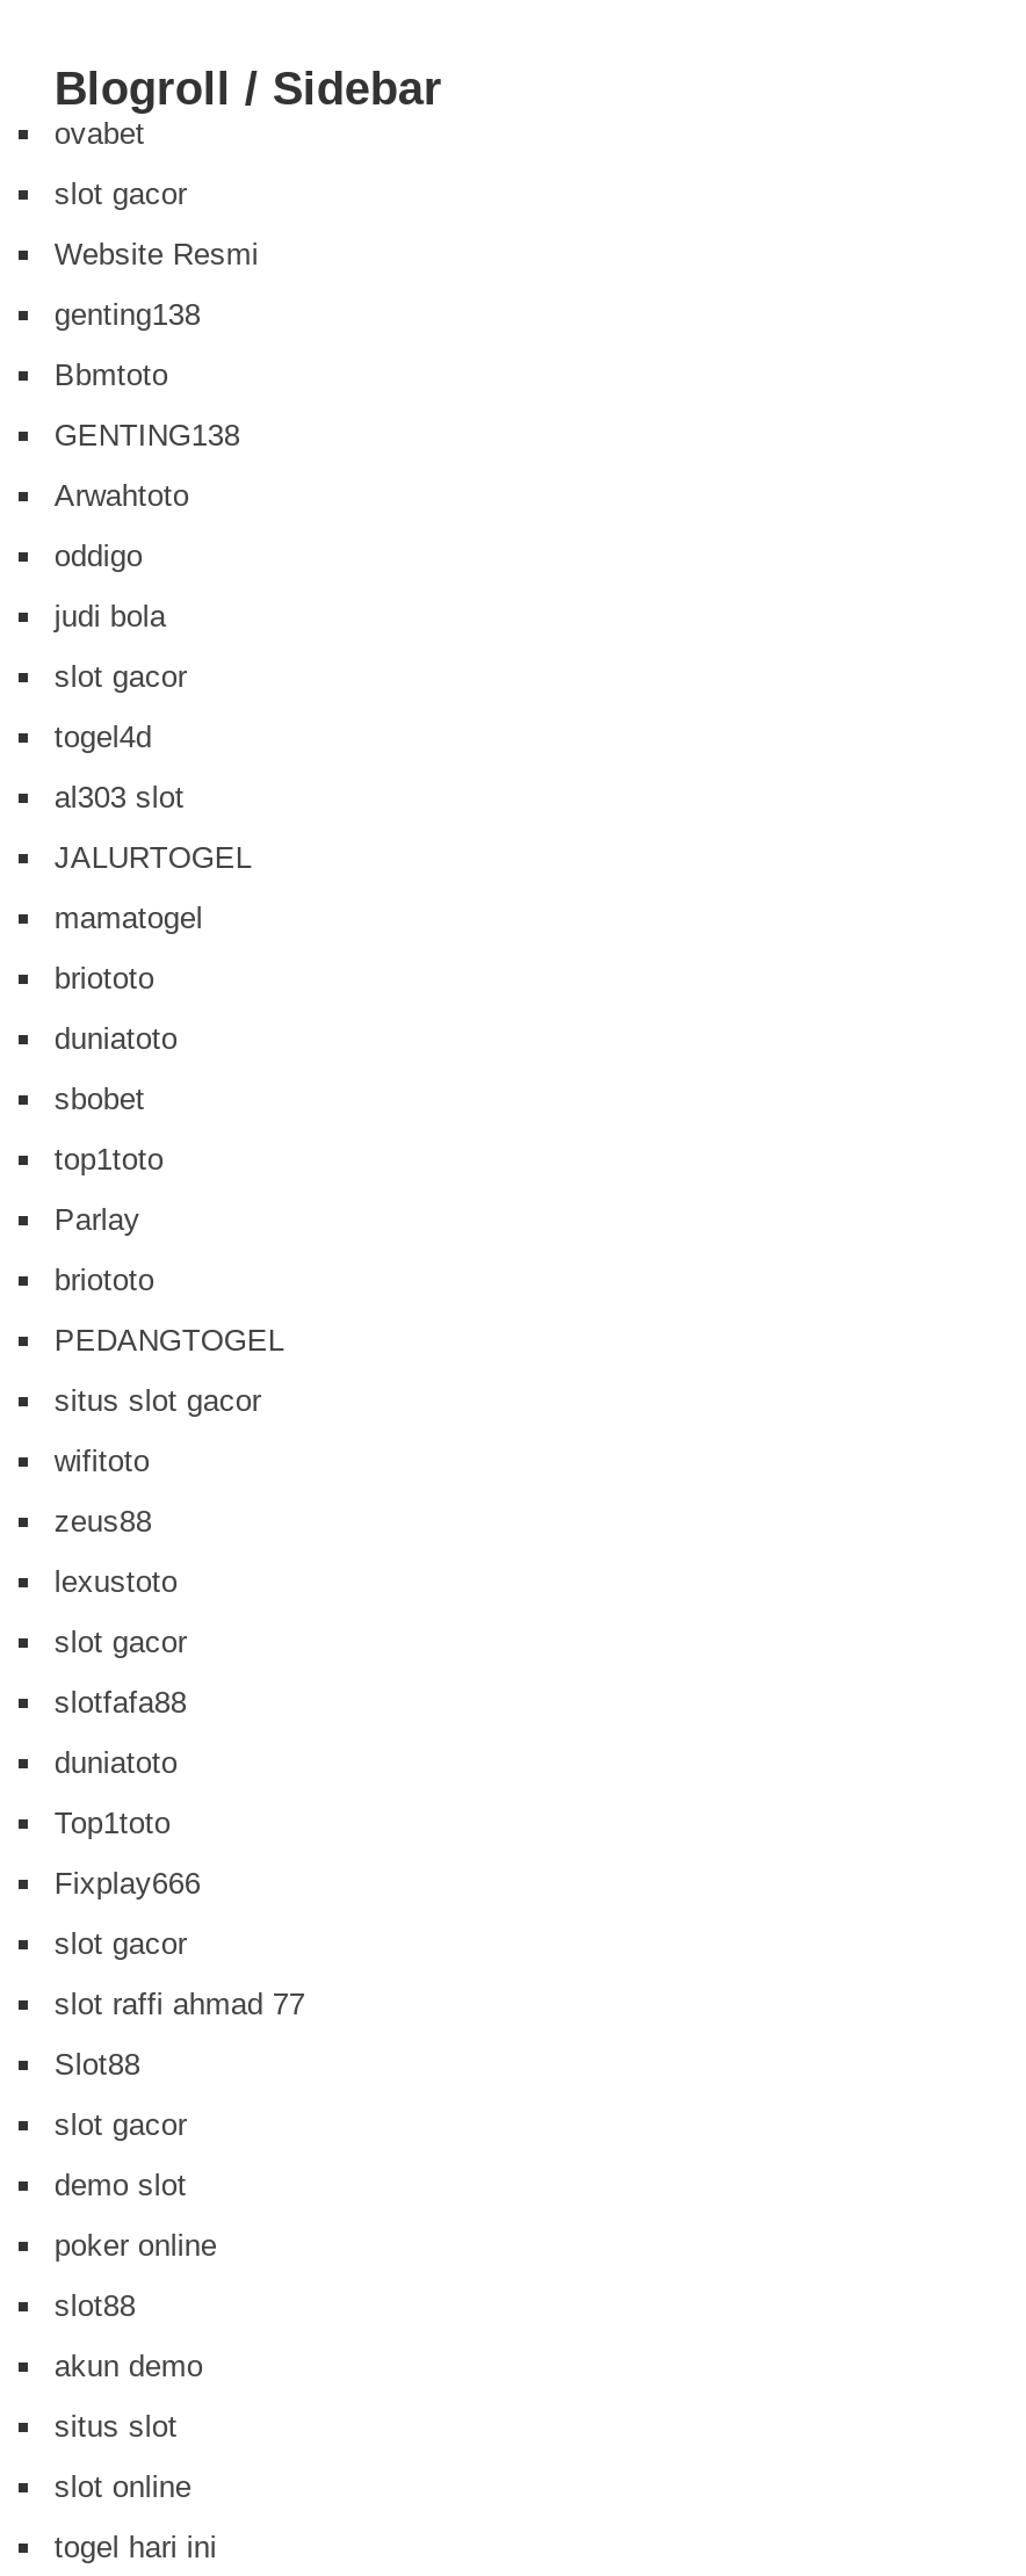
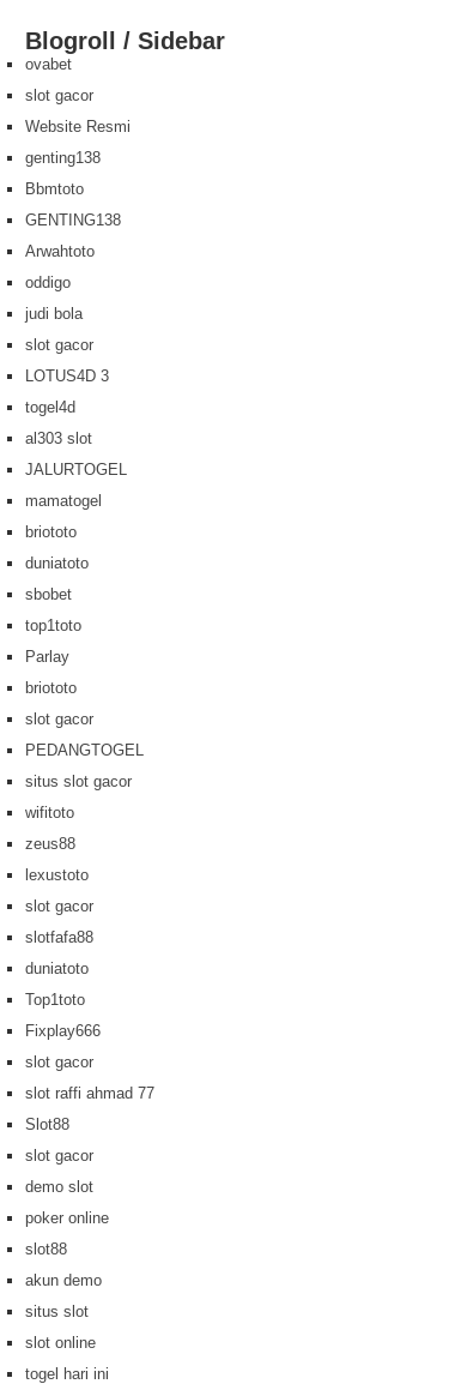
+ LOTUS4D 3

+ slot gacor
